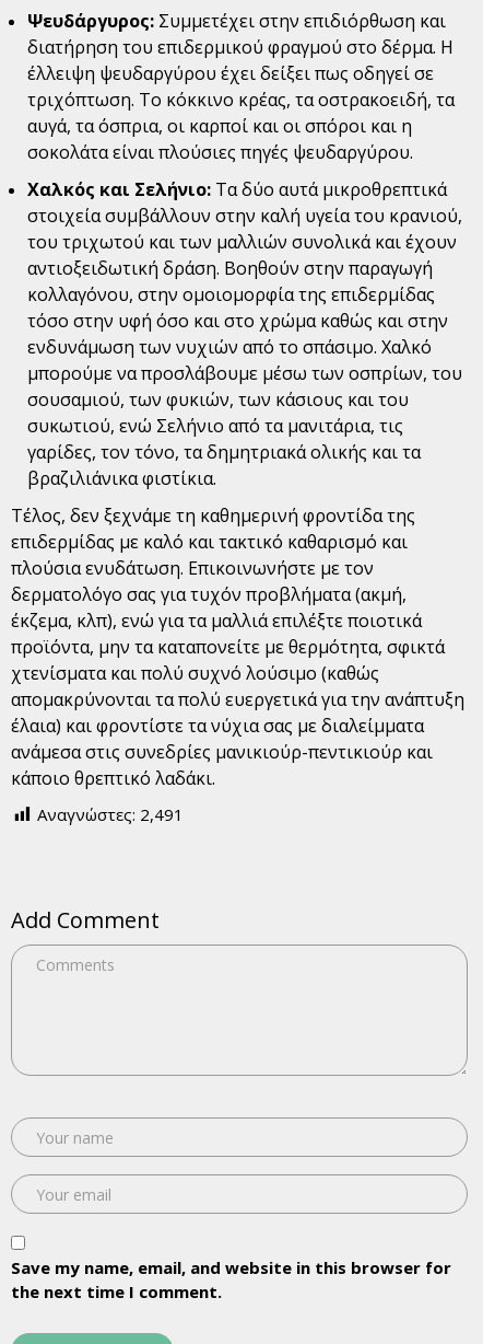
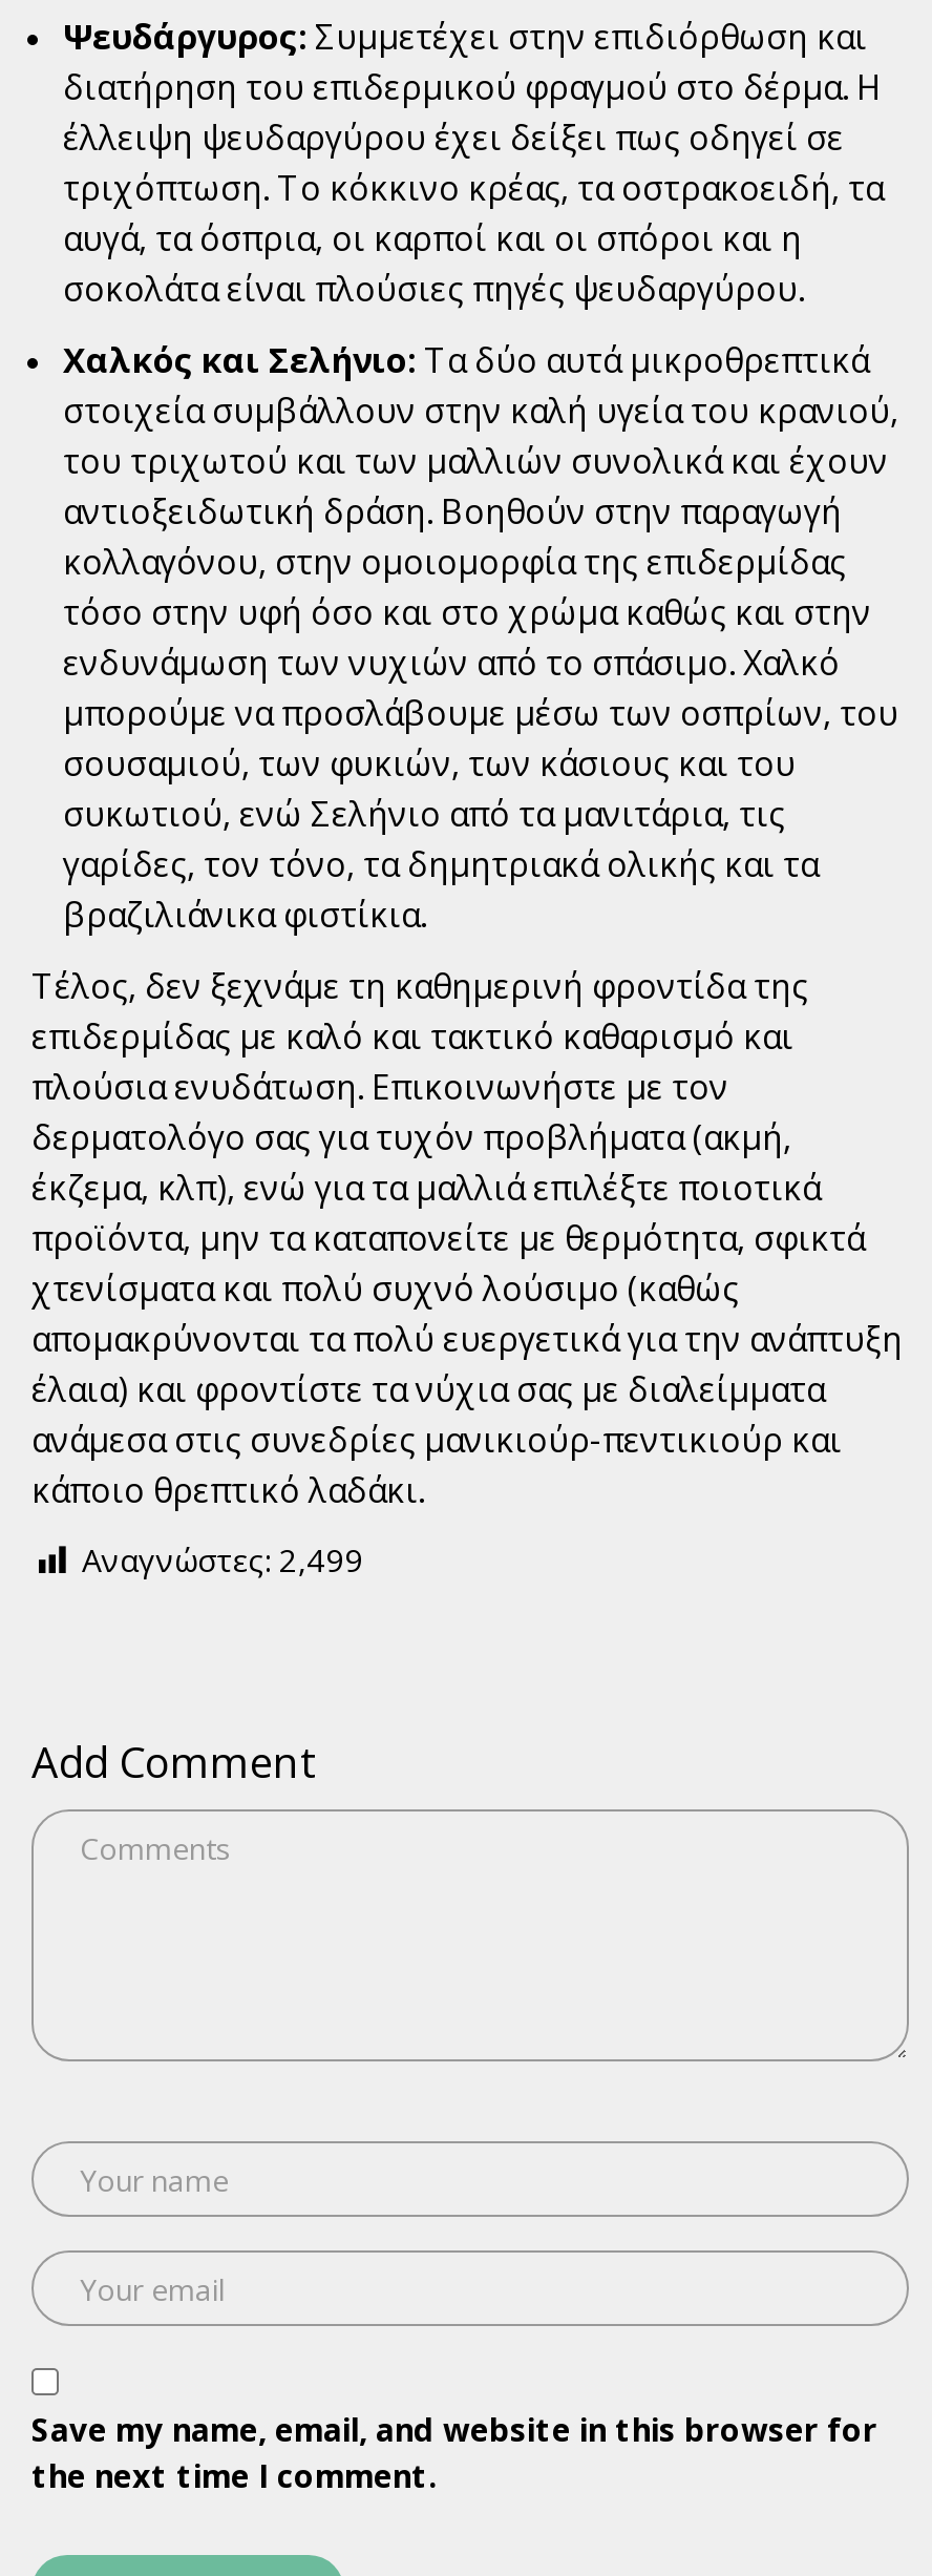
- Αναγνώστες: 2,491
+ Αναγνώστες: 2,499
